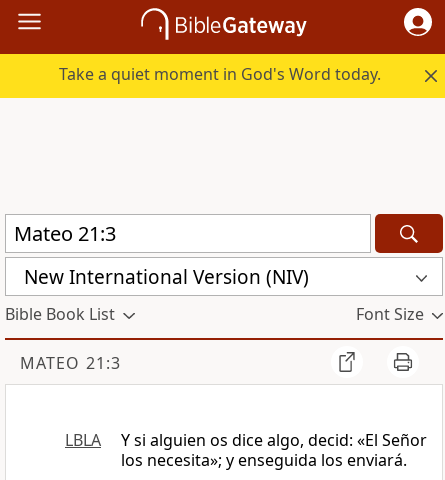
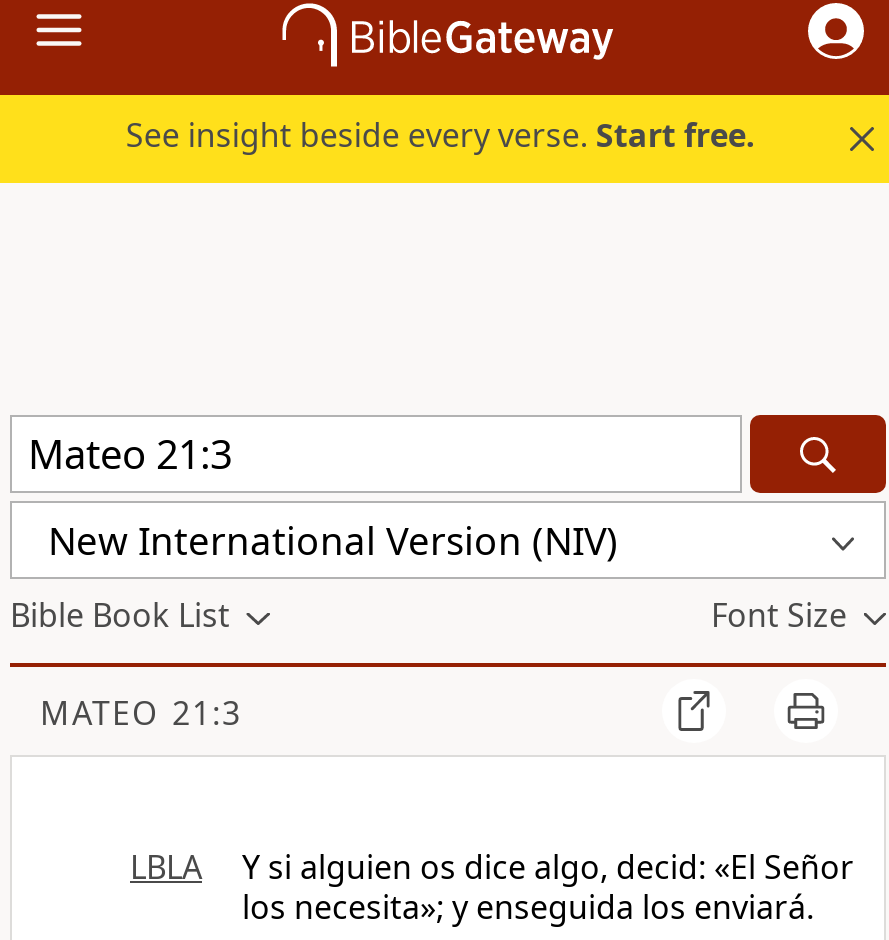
- Take a quiet moment in God's Word today.
+ See insight beside every verse. Start free.
